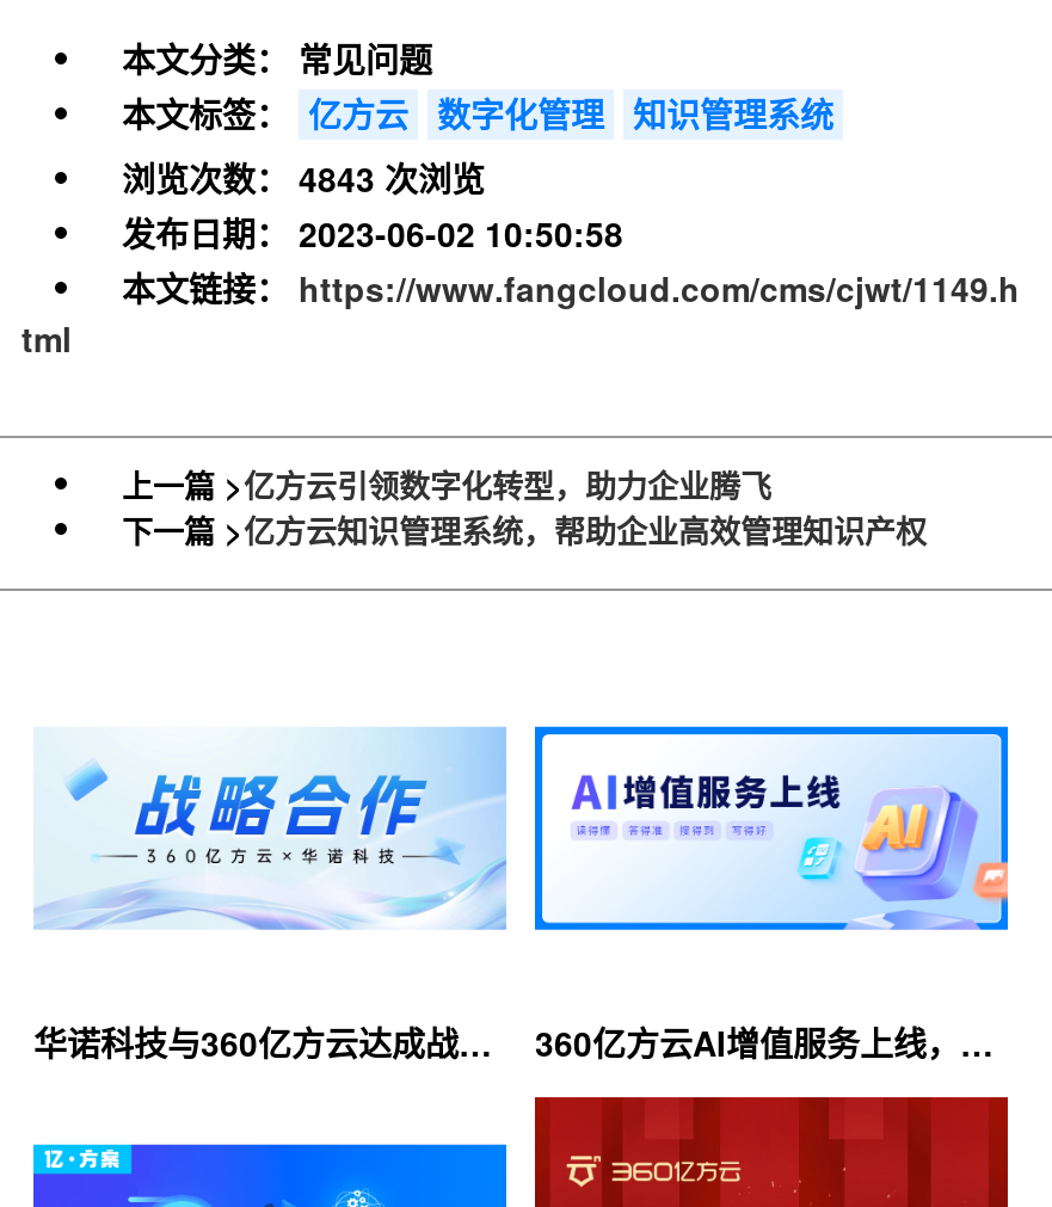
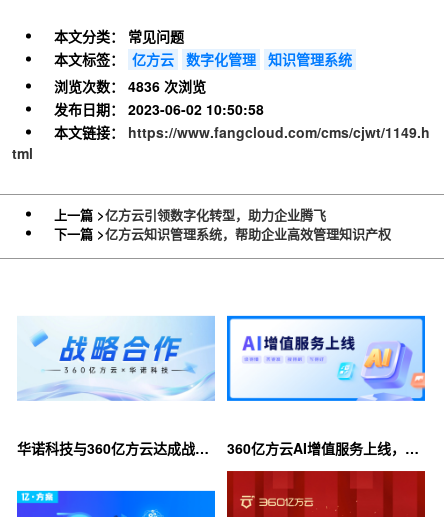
- 浏览次数： 4843 次浏览
+ 浏览次数： 4836 次浏览
